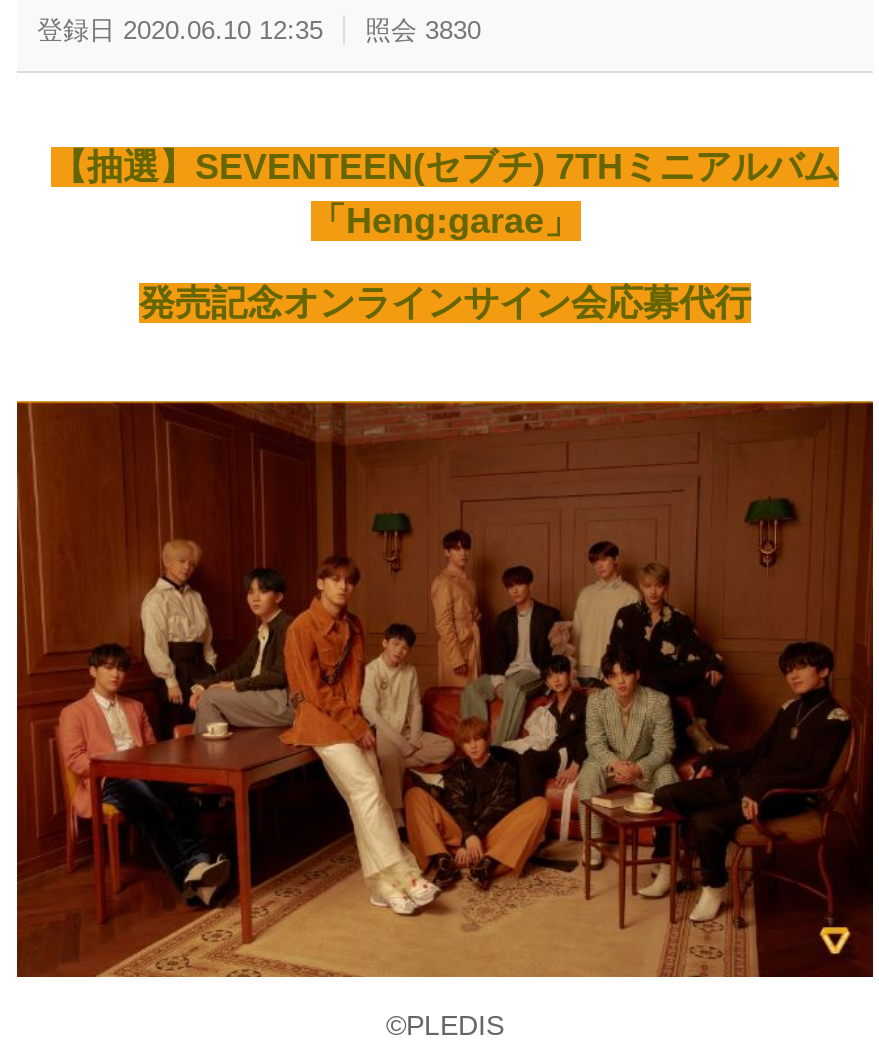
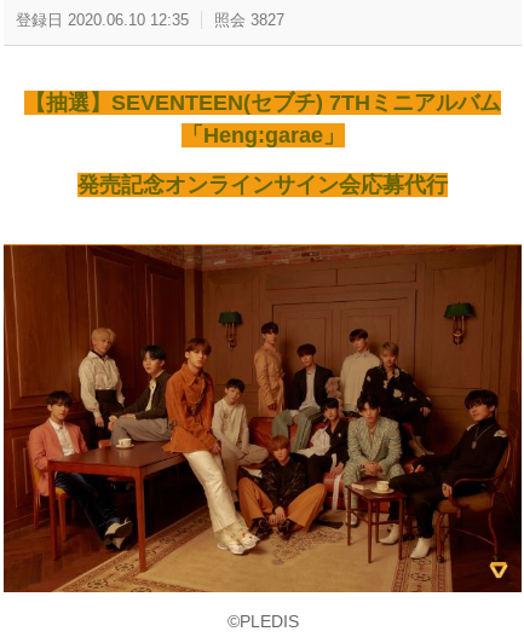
- 登録日2020.06.10 12:35 照会3830
+ 登録日2020.06.10 12:35 照会3827
